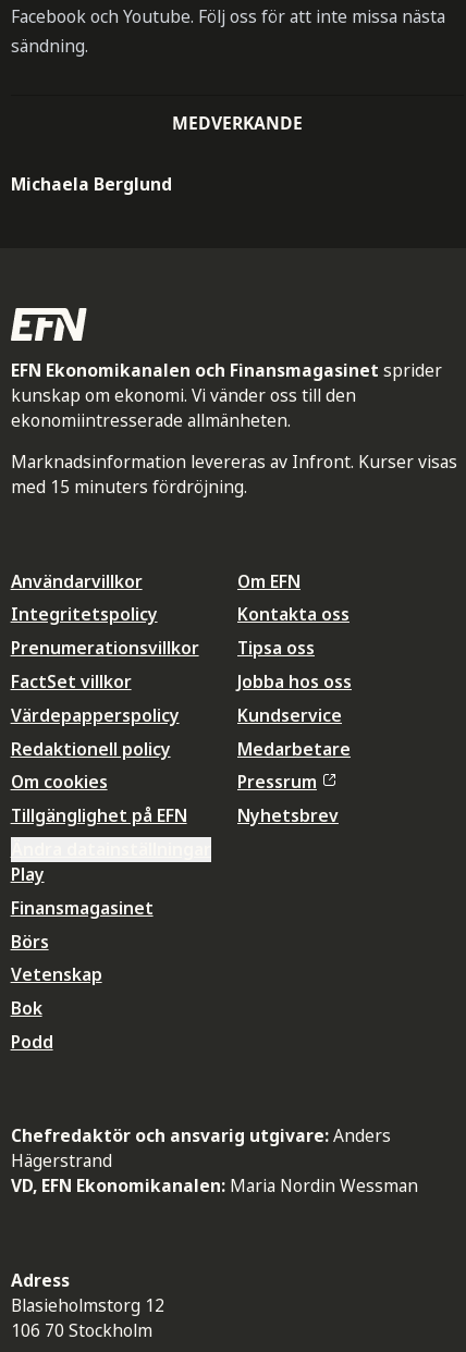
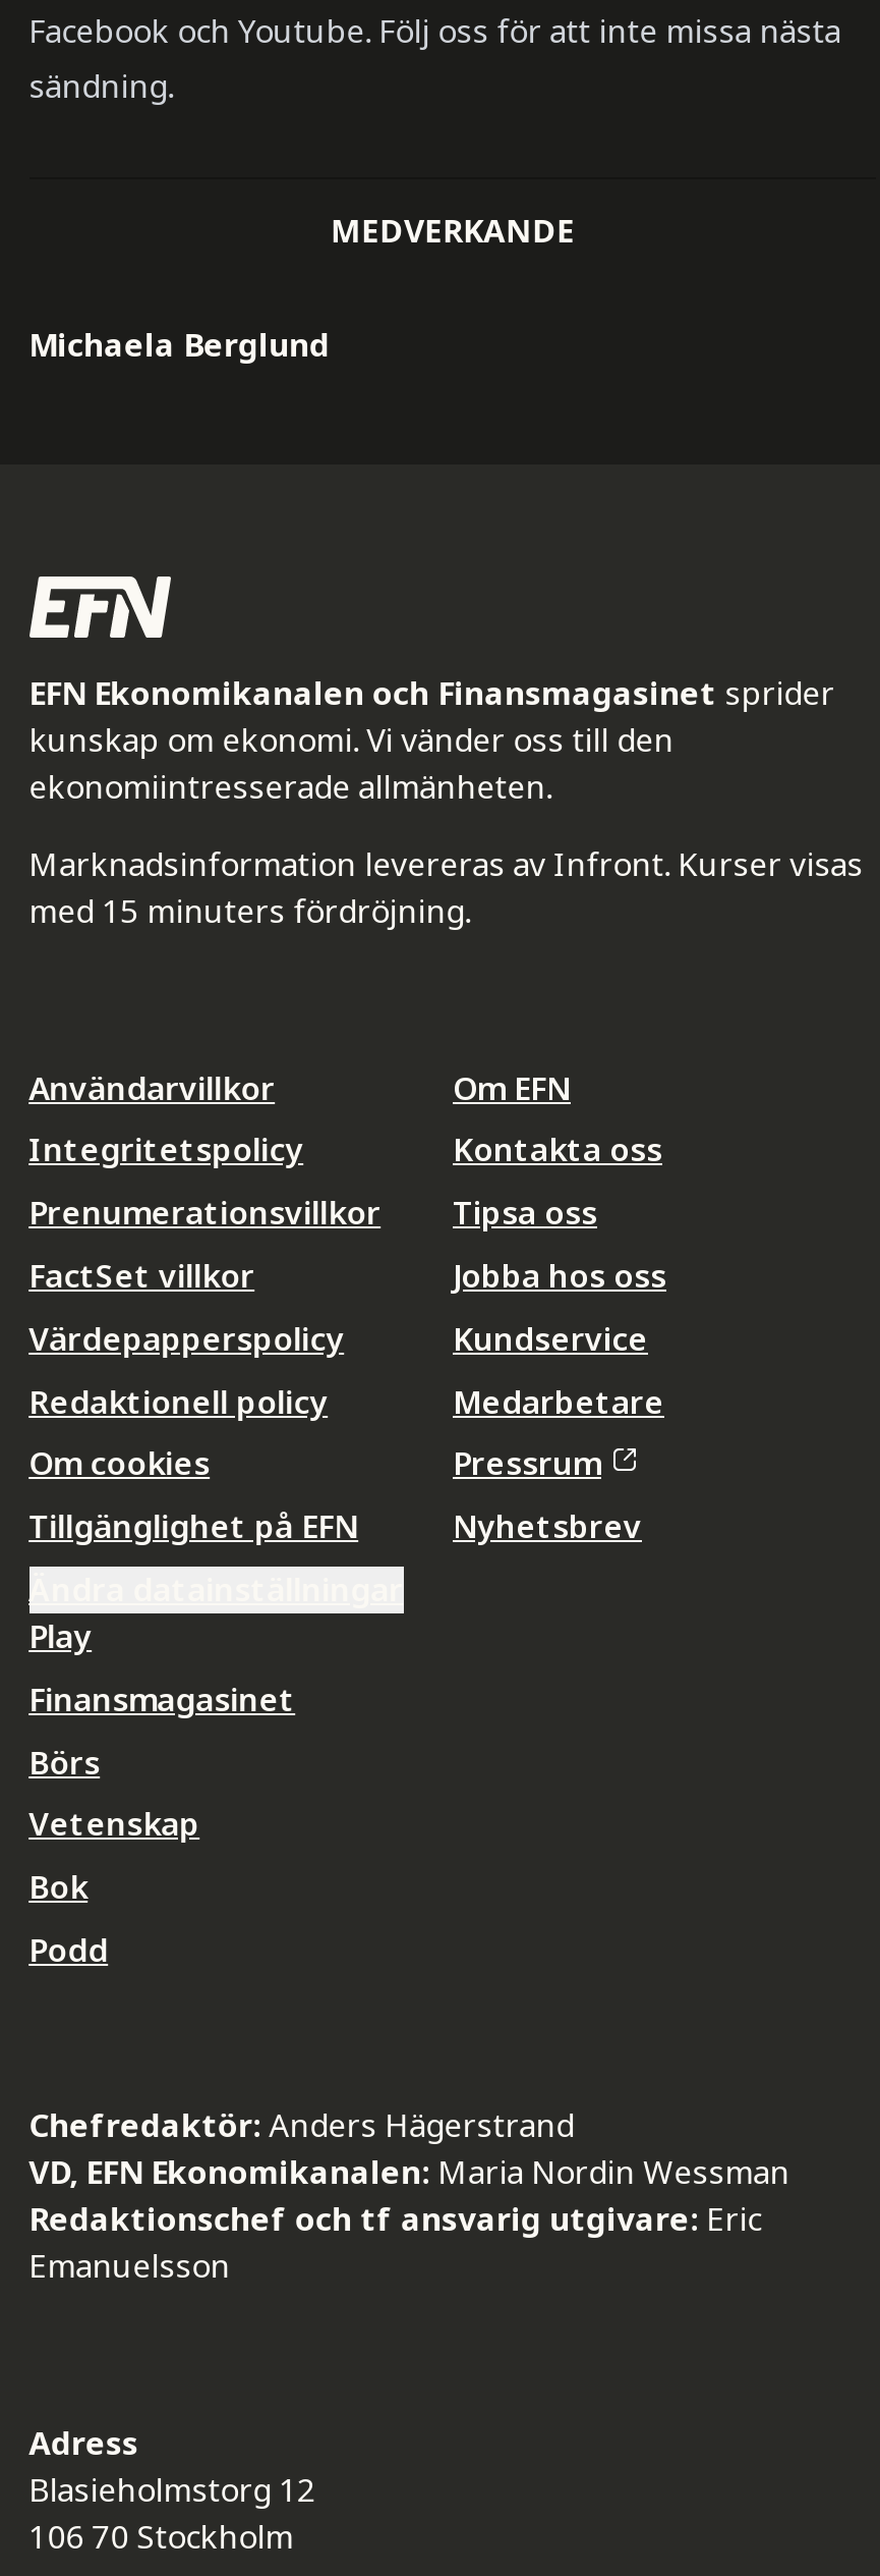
- Chefredaktör och ansvarig utgivare: Anders
- Hägerstrand
+ Chefredaktör: Anders Hägerstrand

moved up: VD, EFN Ekonomikanalen: Maria Nordin Wessman

+ Redaktionschef och tf ansvarig utgivare: Eric
+ Emanuelsson
